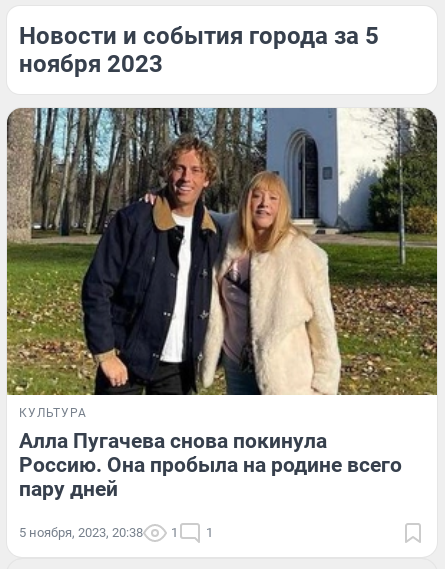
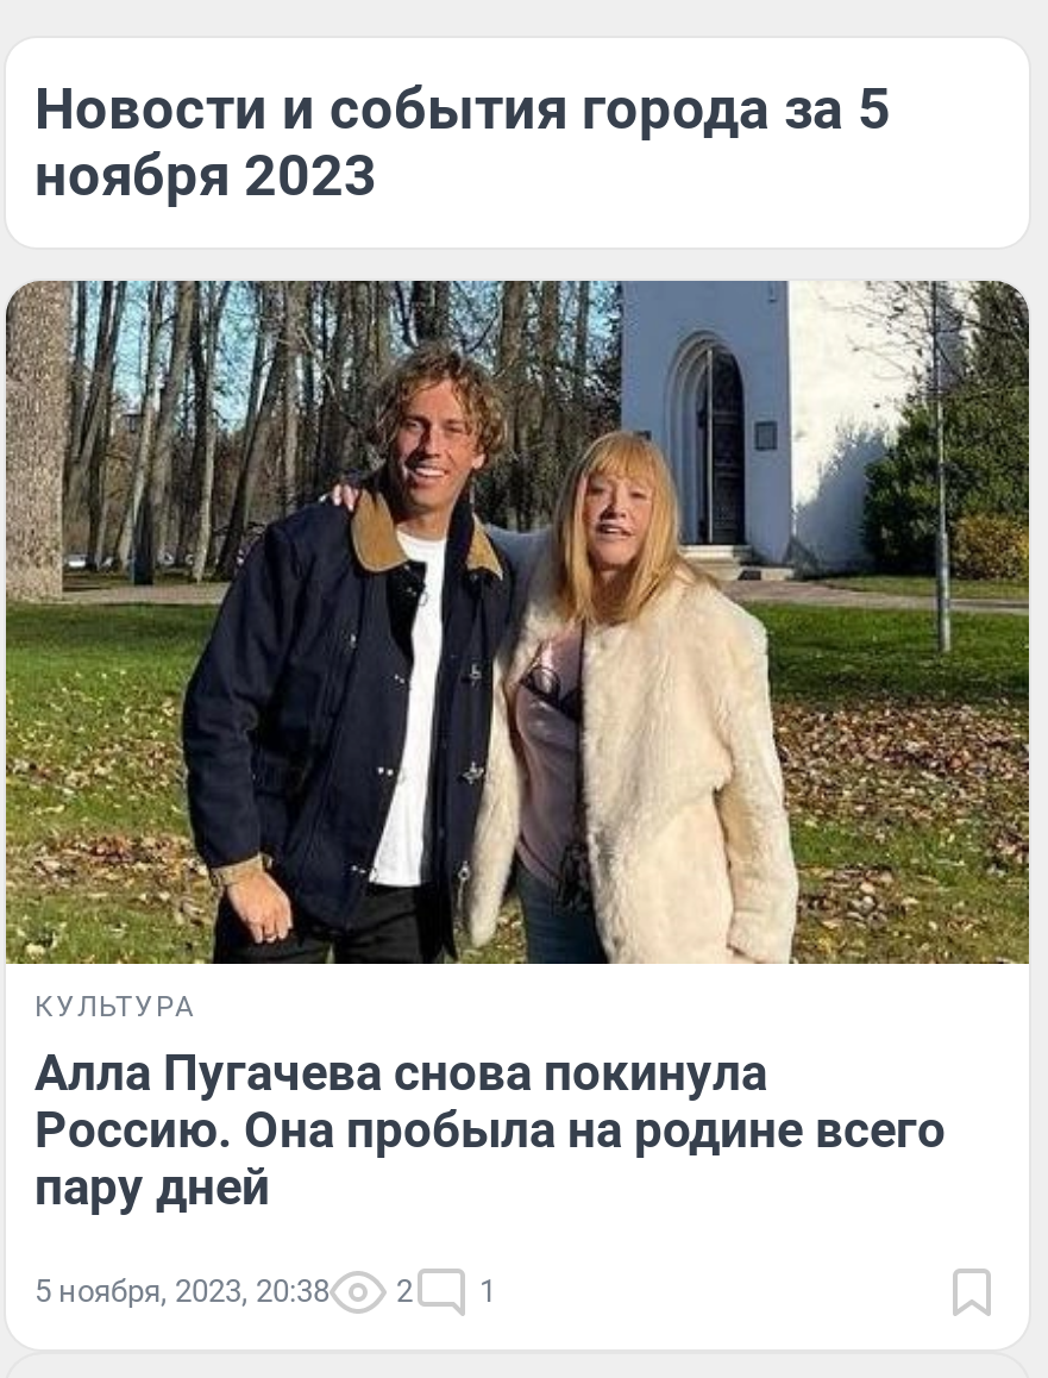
- 5 ноября, 2023, 20:38 1 1
+ 5 ноября, 2023, 20:38 2 1
